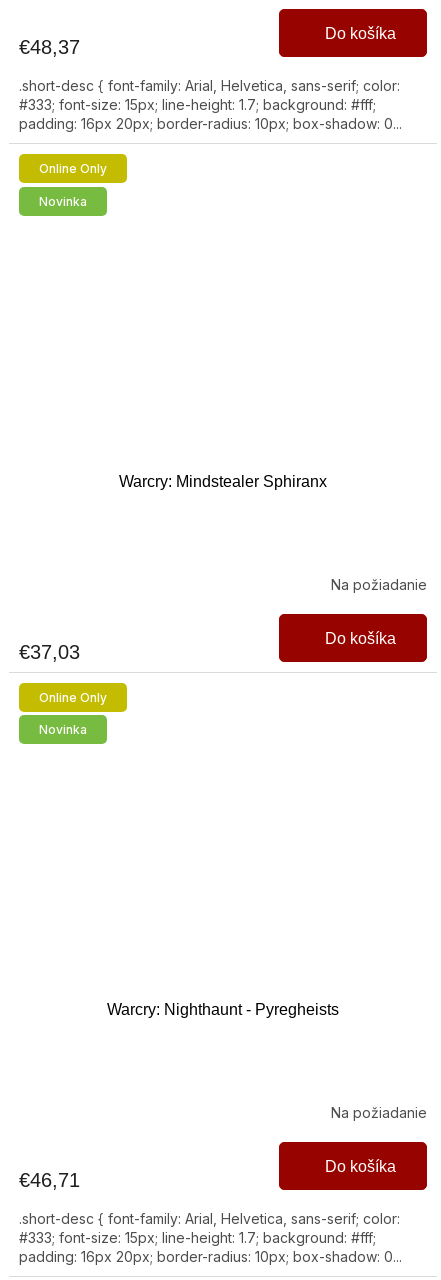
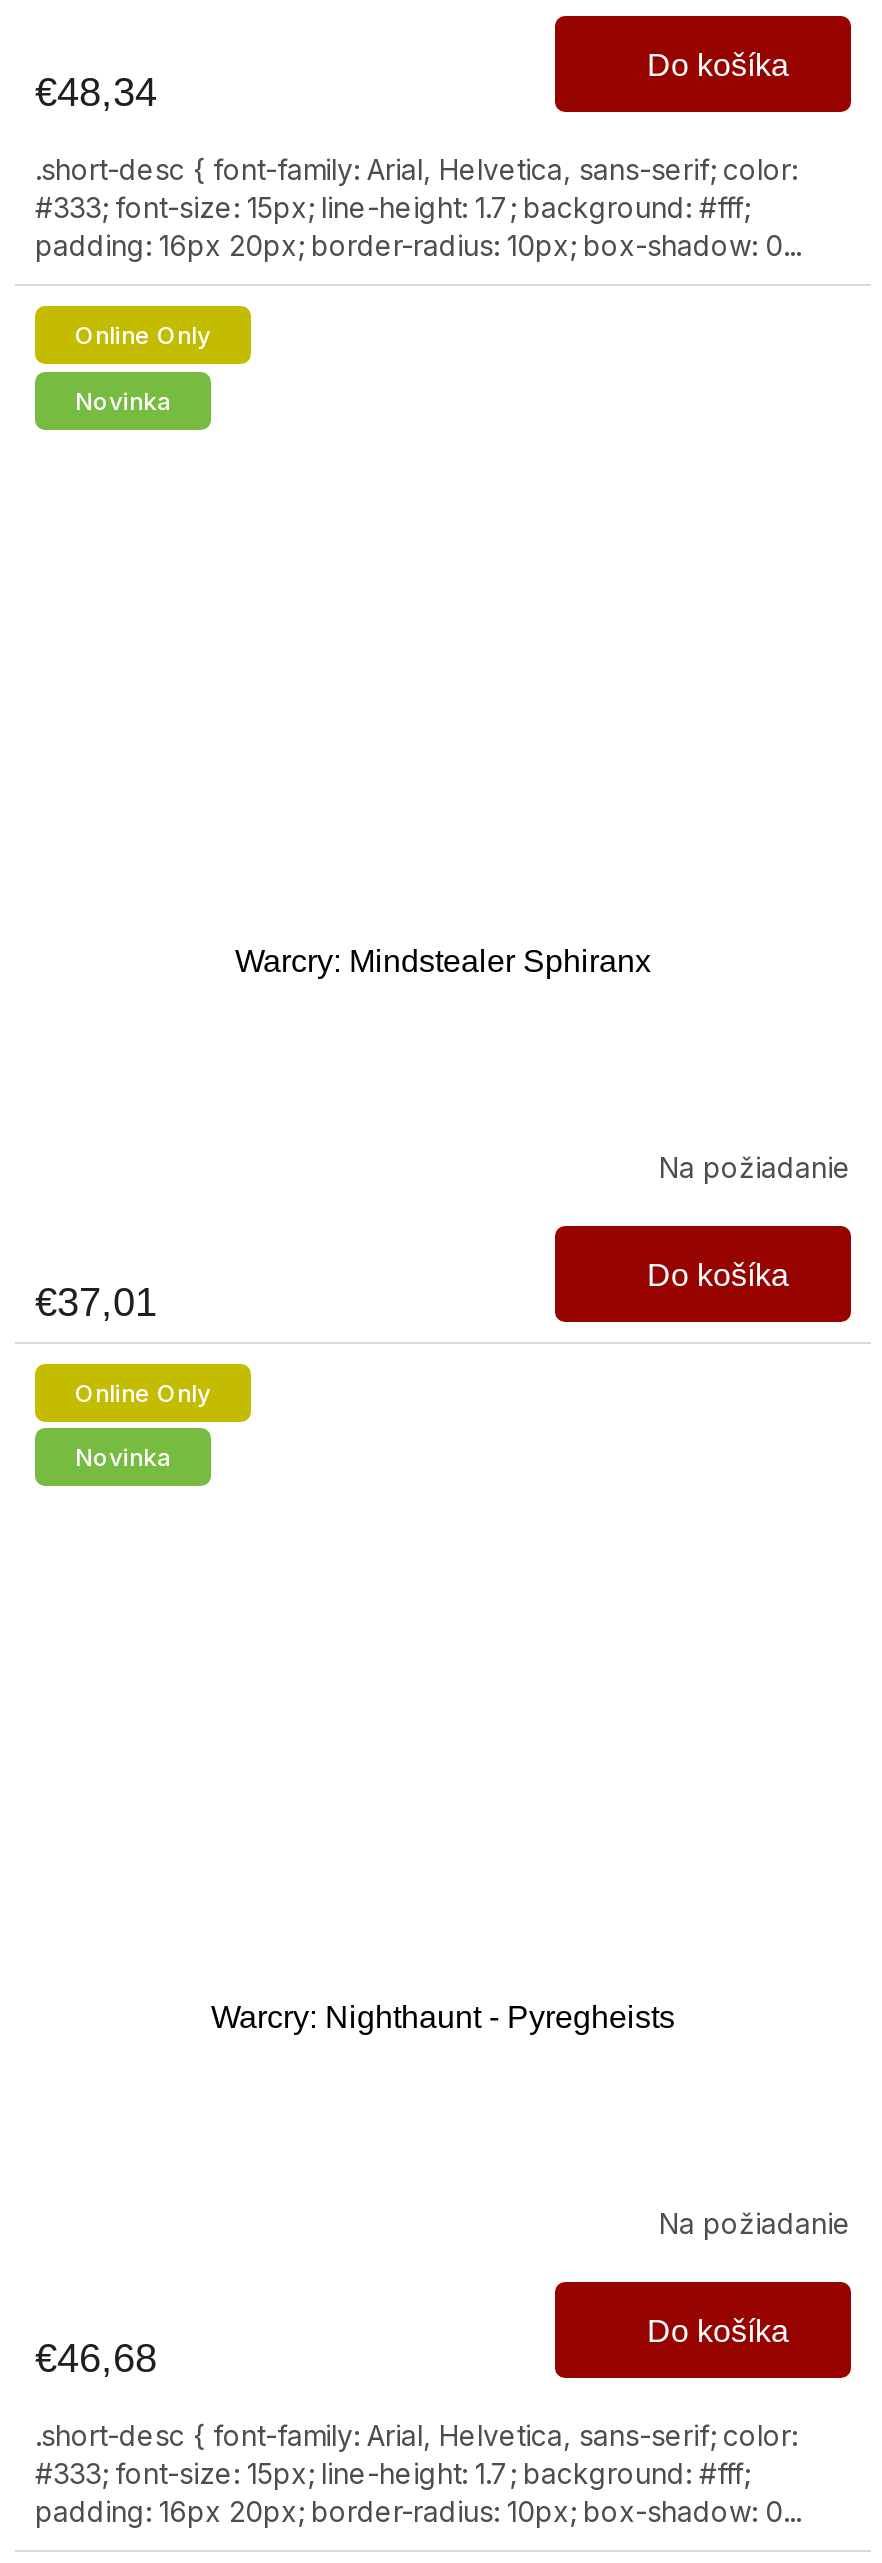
- €48,37
+ €48,34

- €37,03
+ €37,01

- €46,71
+ €46,68
